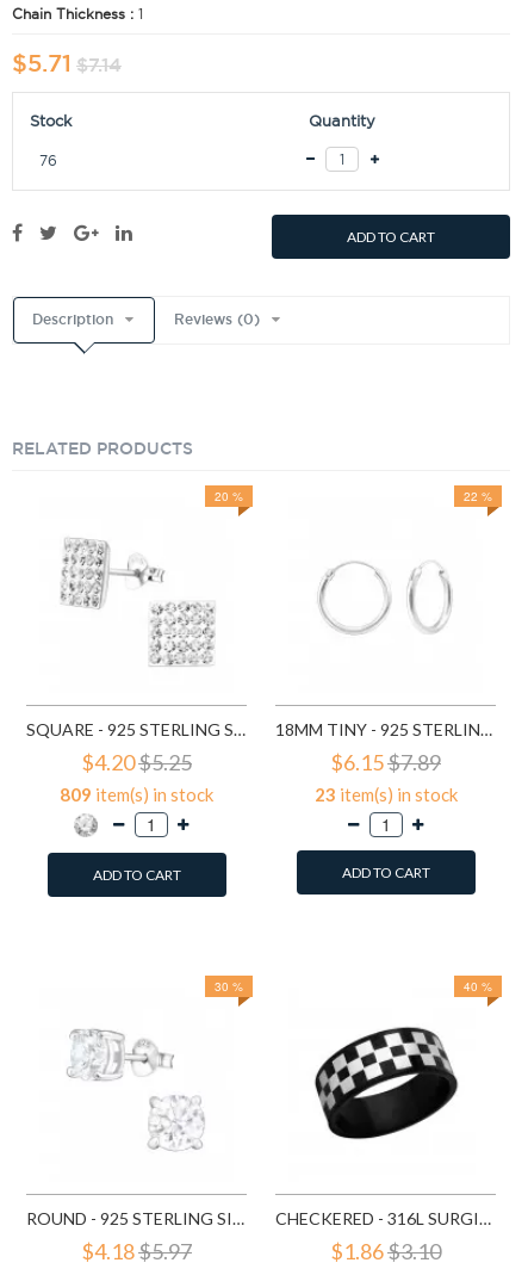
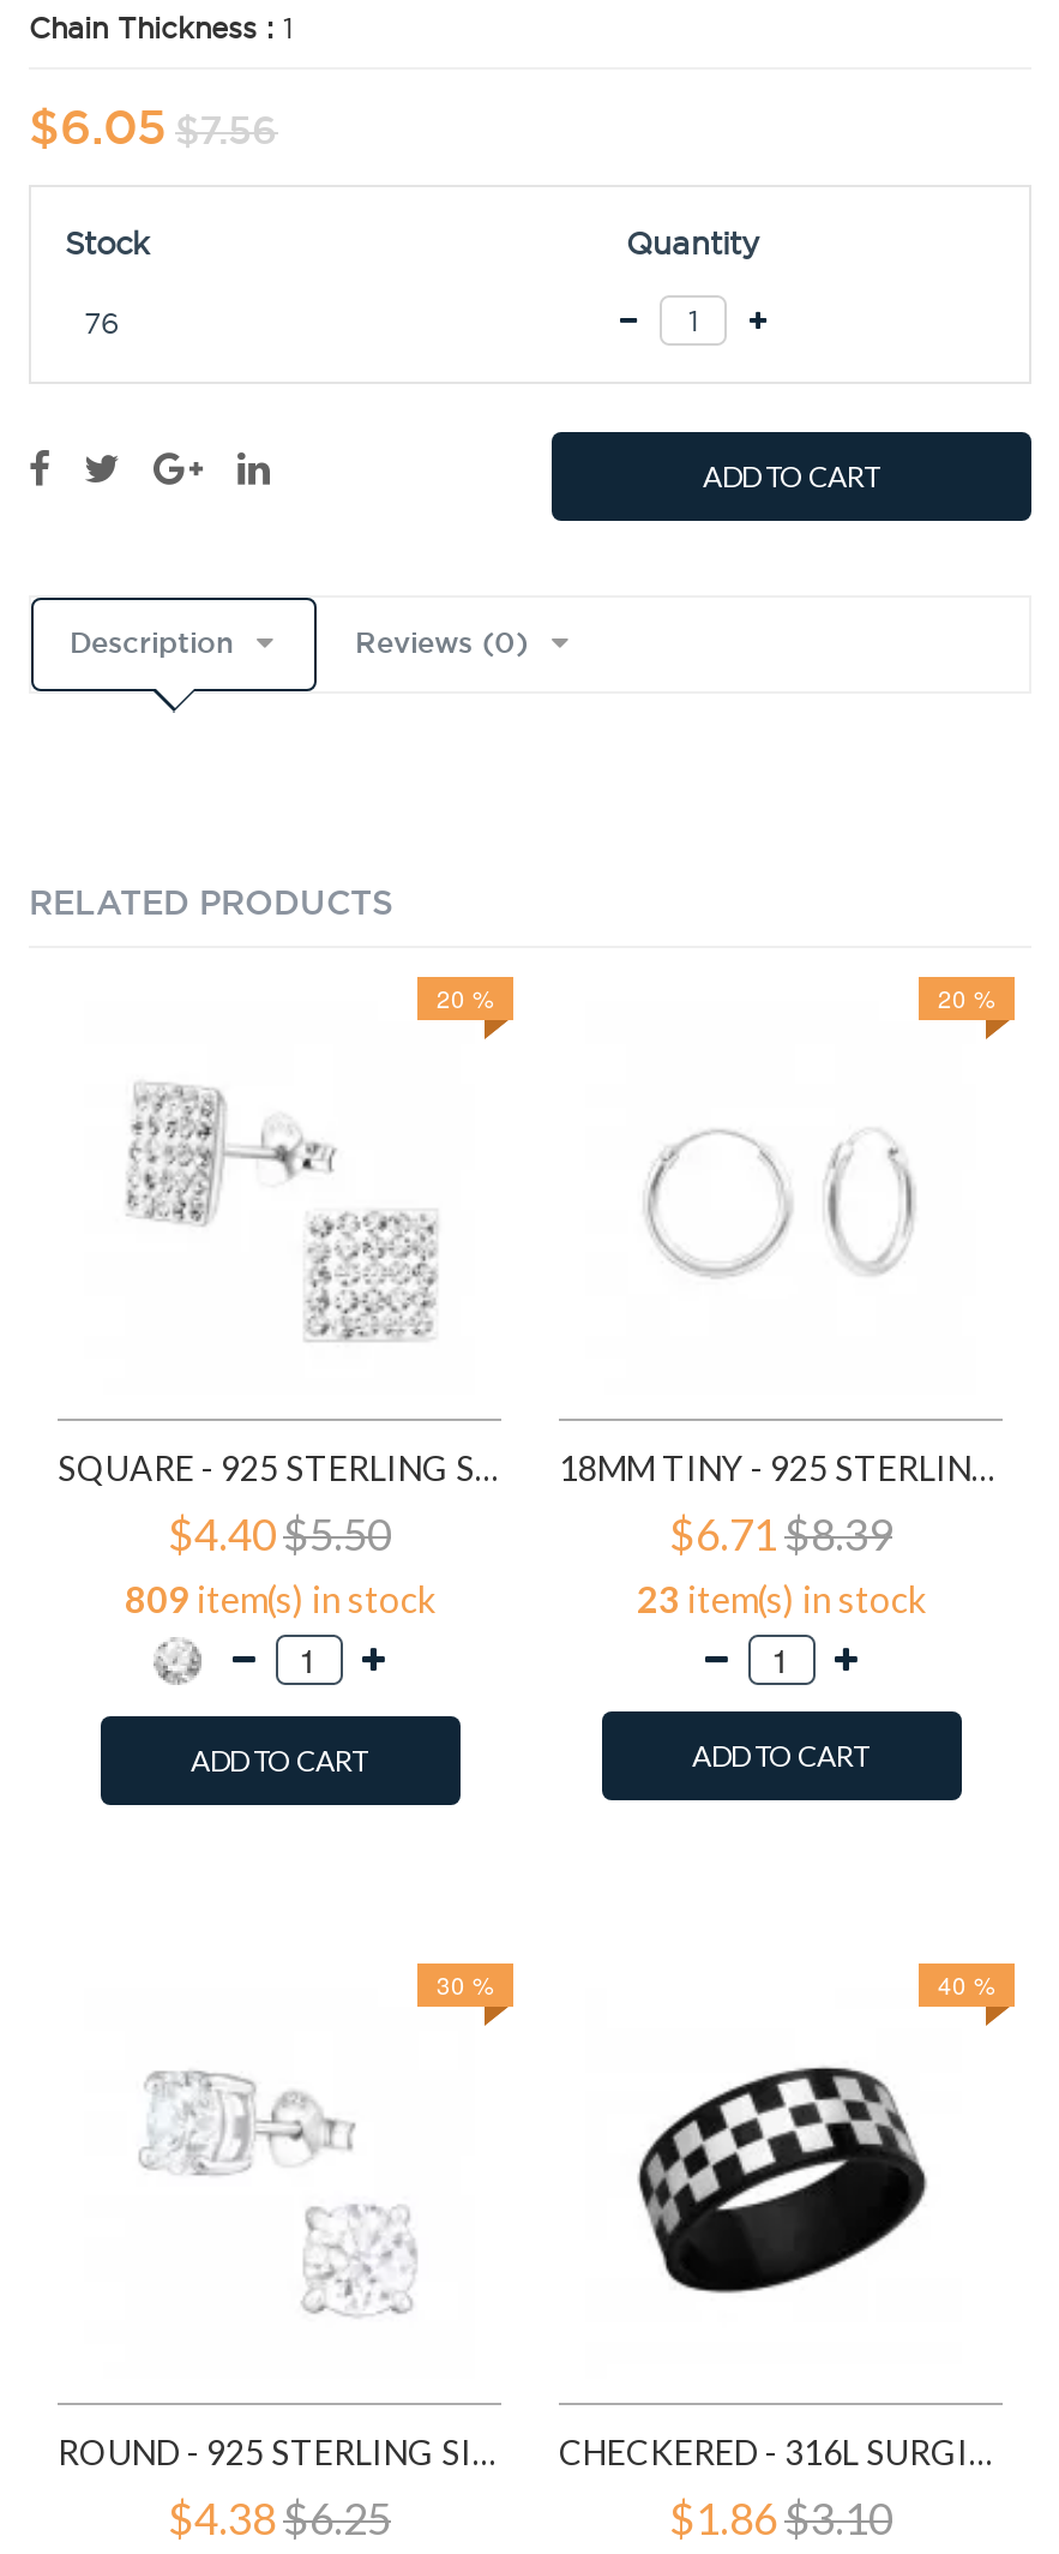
- $5.71 $7.14
+ $6.05 $7.56

- 22 %
+ 20 %

- $4.20 $5.25
+ $4.40 $5.50

- $6.15 $7.89
+ $6.71 $8.39

- $4.18 $5.97
+ $4.38 $6.25
